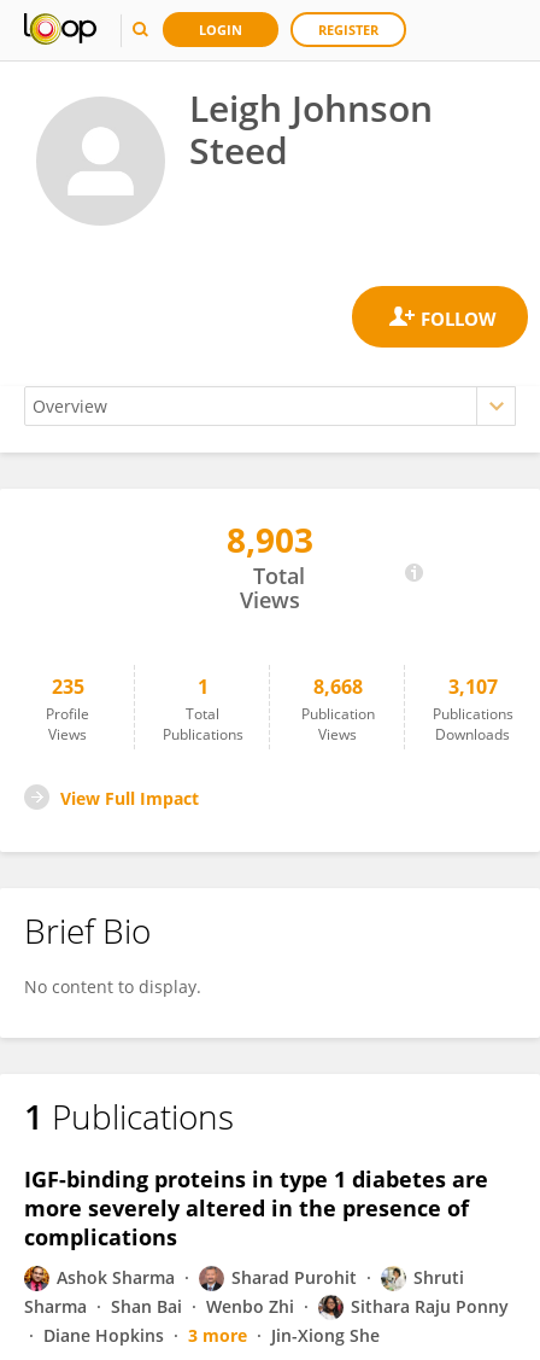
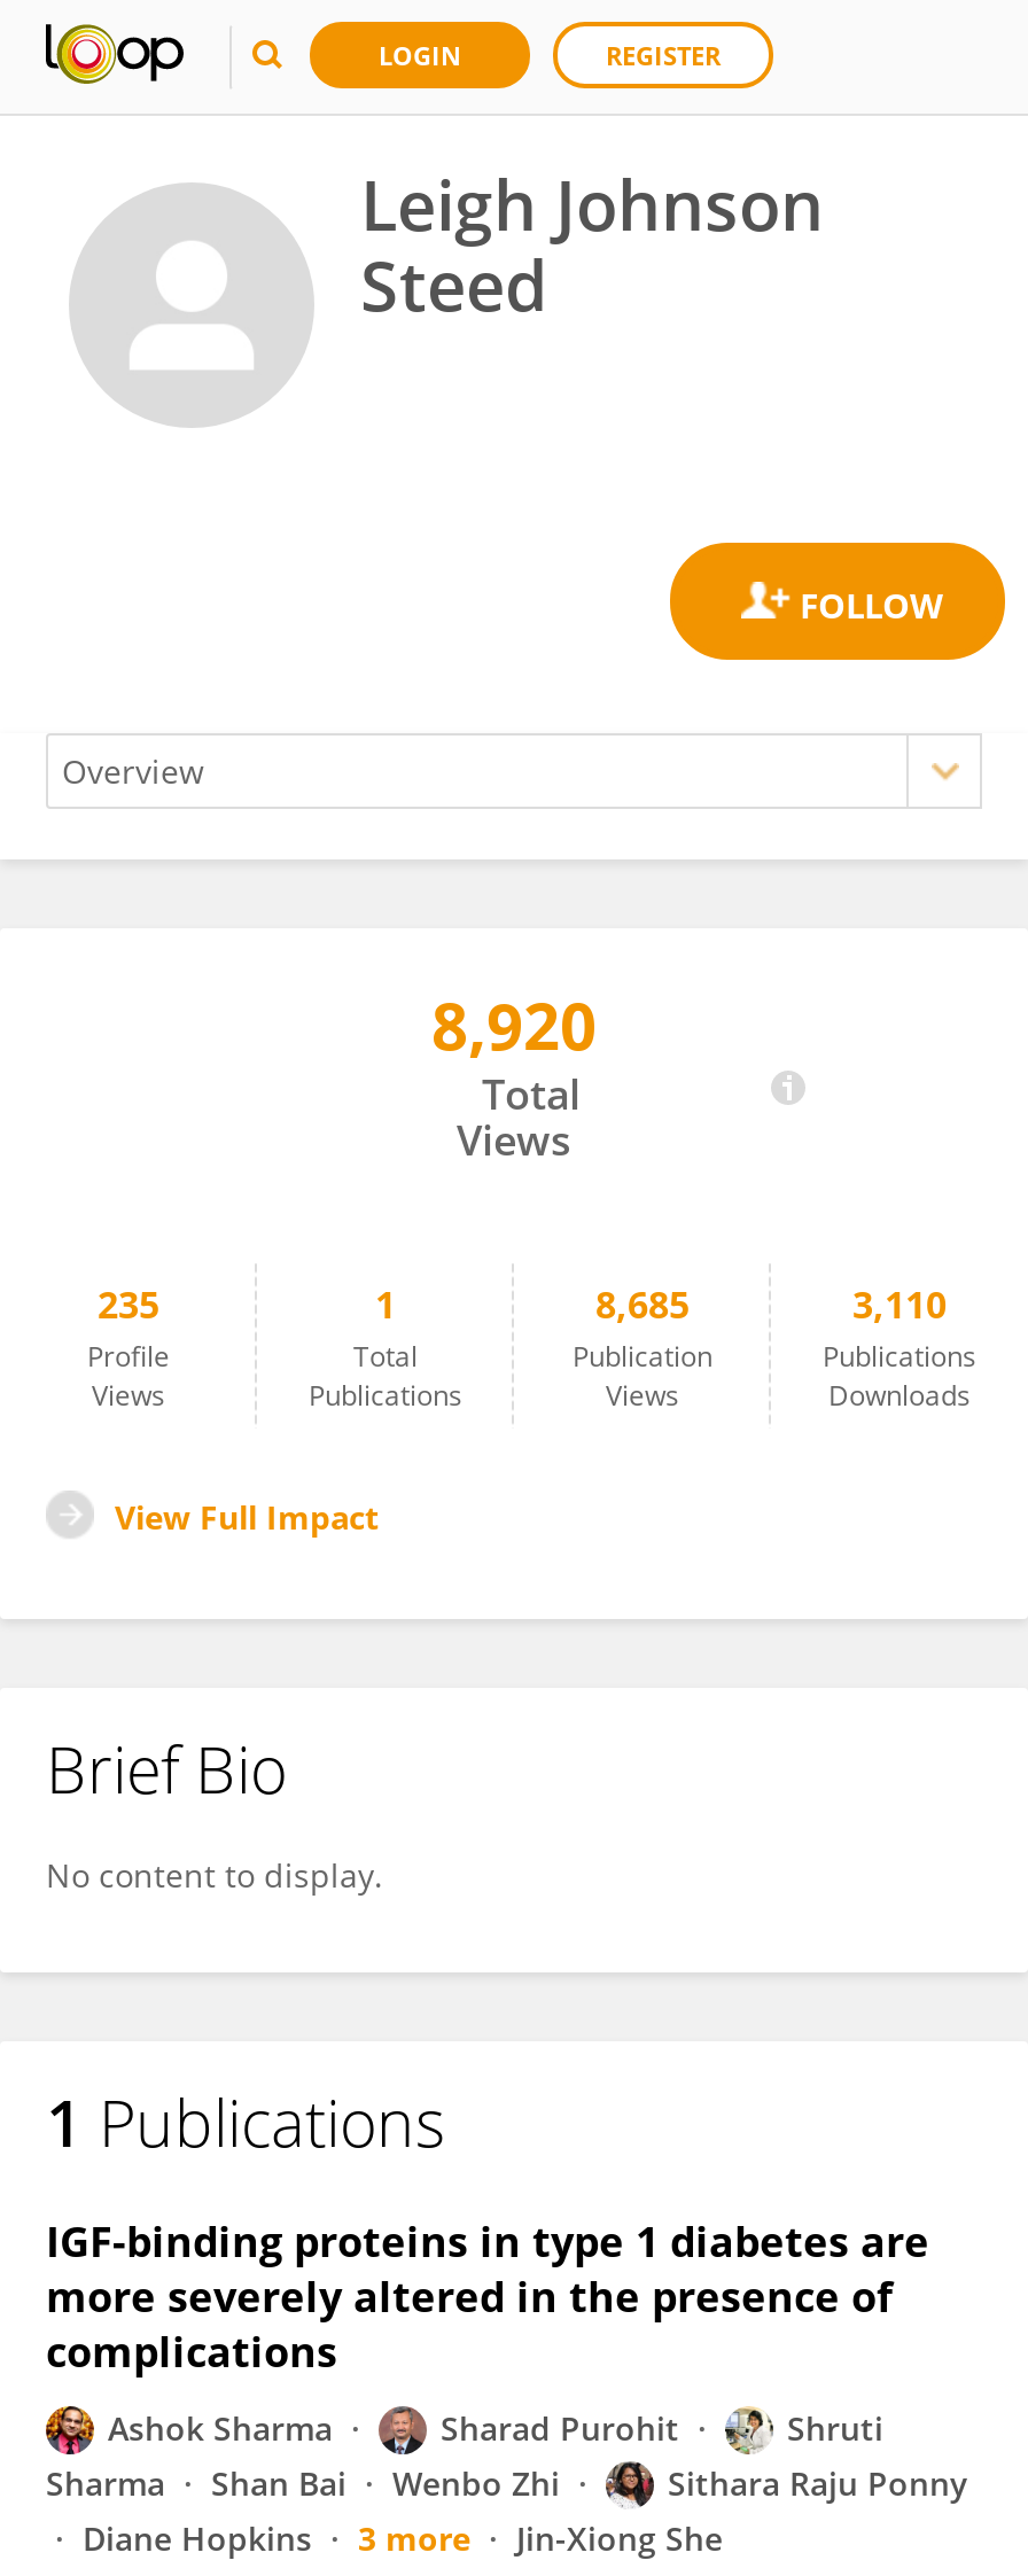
- 8,903
+ 8,920

- 8,668
+ 8,685

- 3,107
+ 3,110
